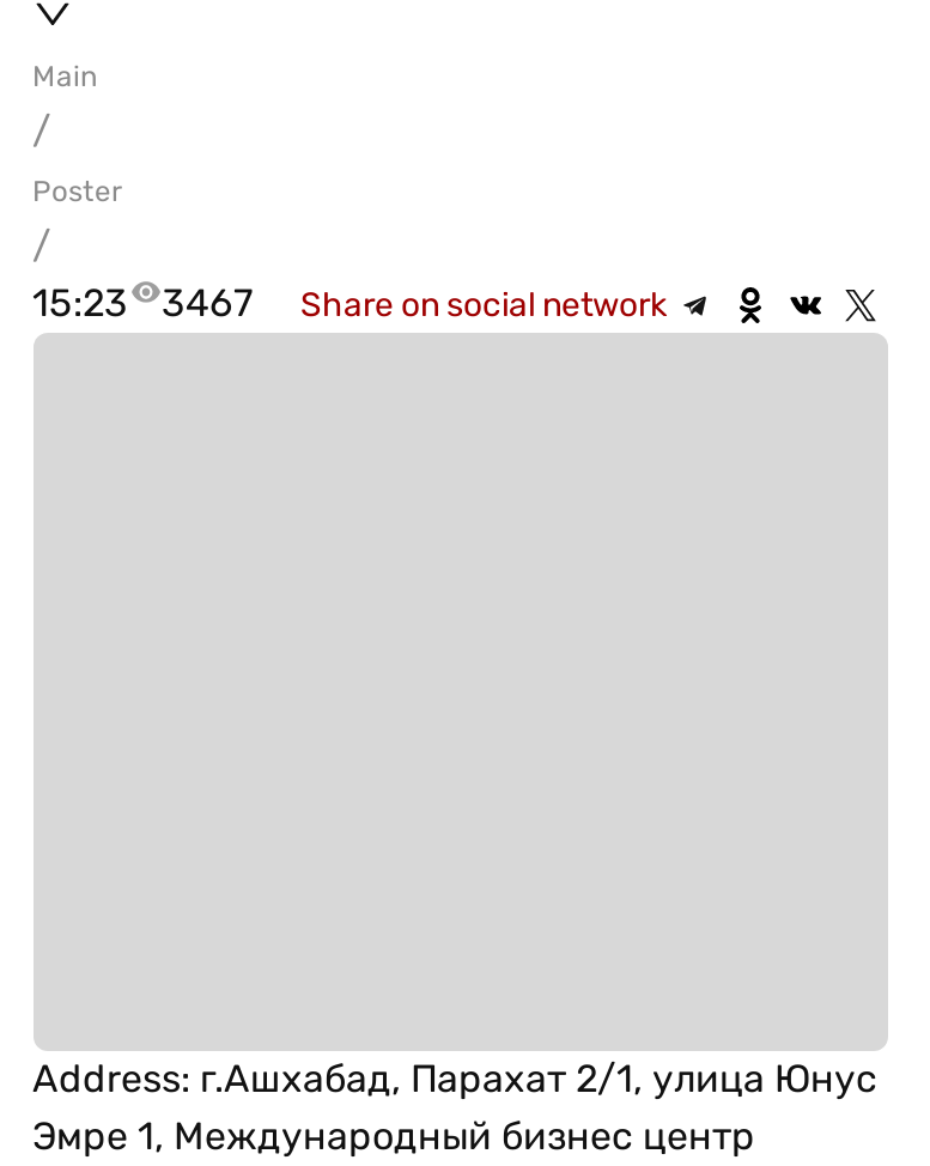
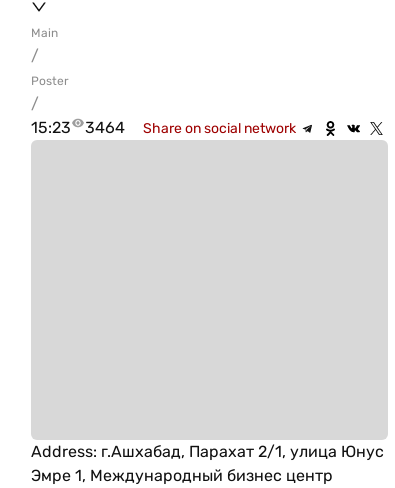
- 15:23 3467 Share on social network
+ 15:23 3464 Share on social network
